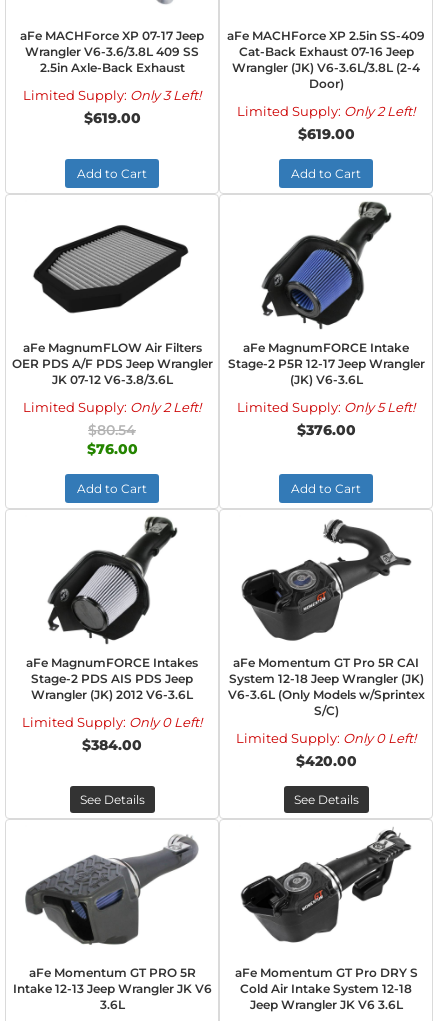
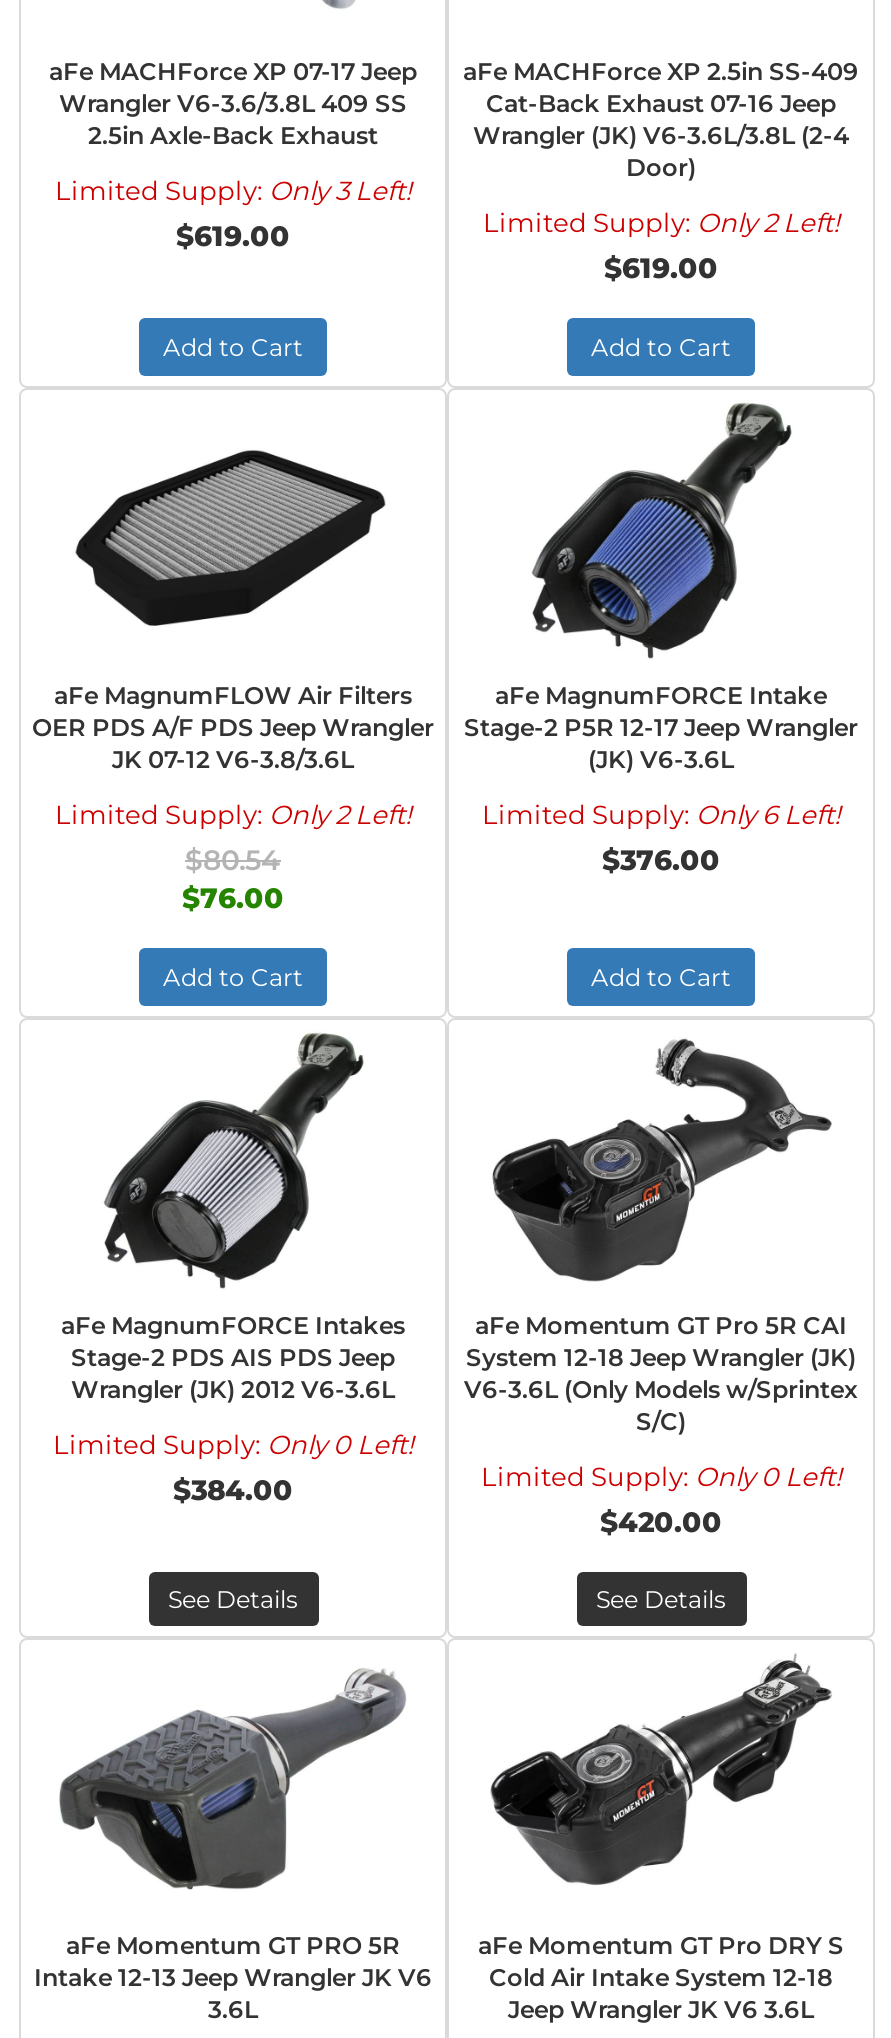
- Limited Supply: Only 5 Left!
+ Limited Supply: Only 6 Left!
